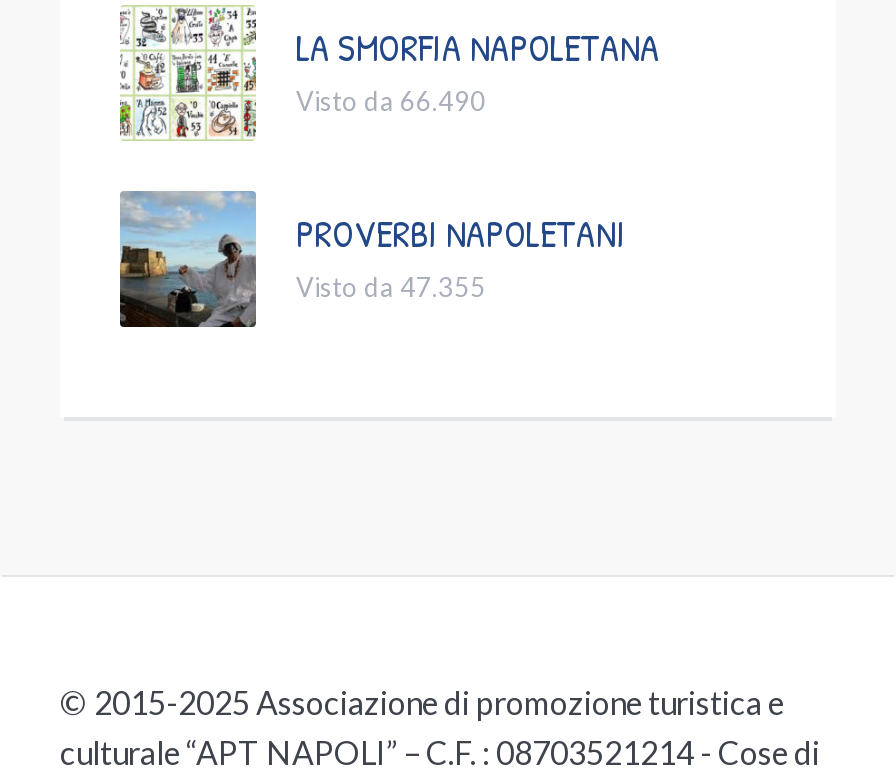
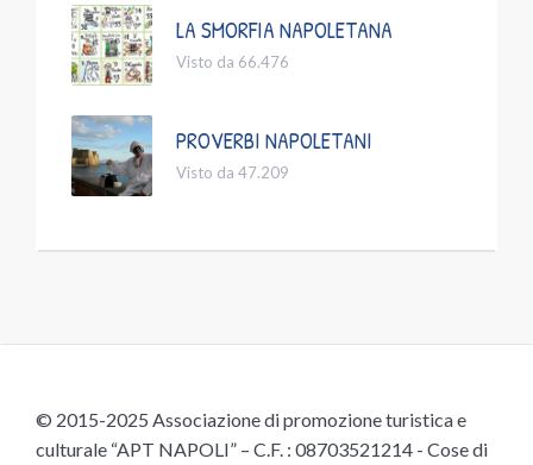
- Visto da 66.490
+ Visto da 66.476

- Visto da 47.355
+ Visto da 47.209
